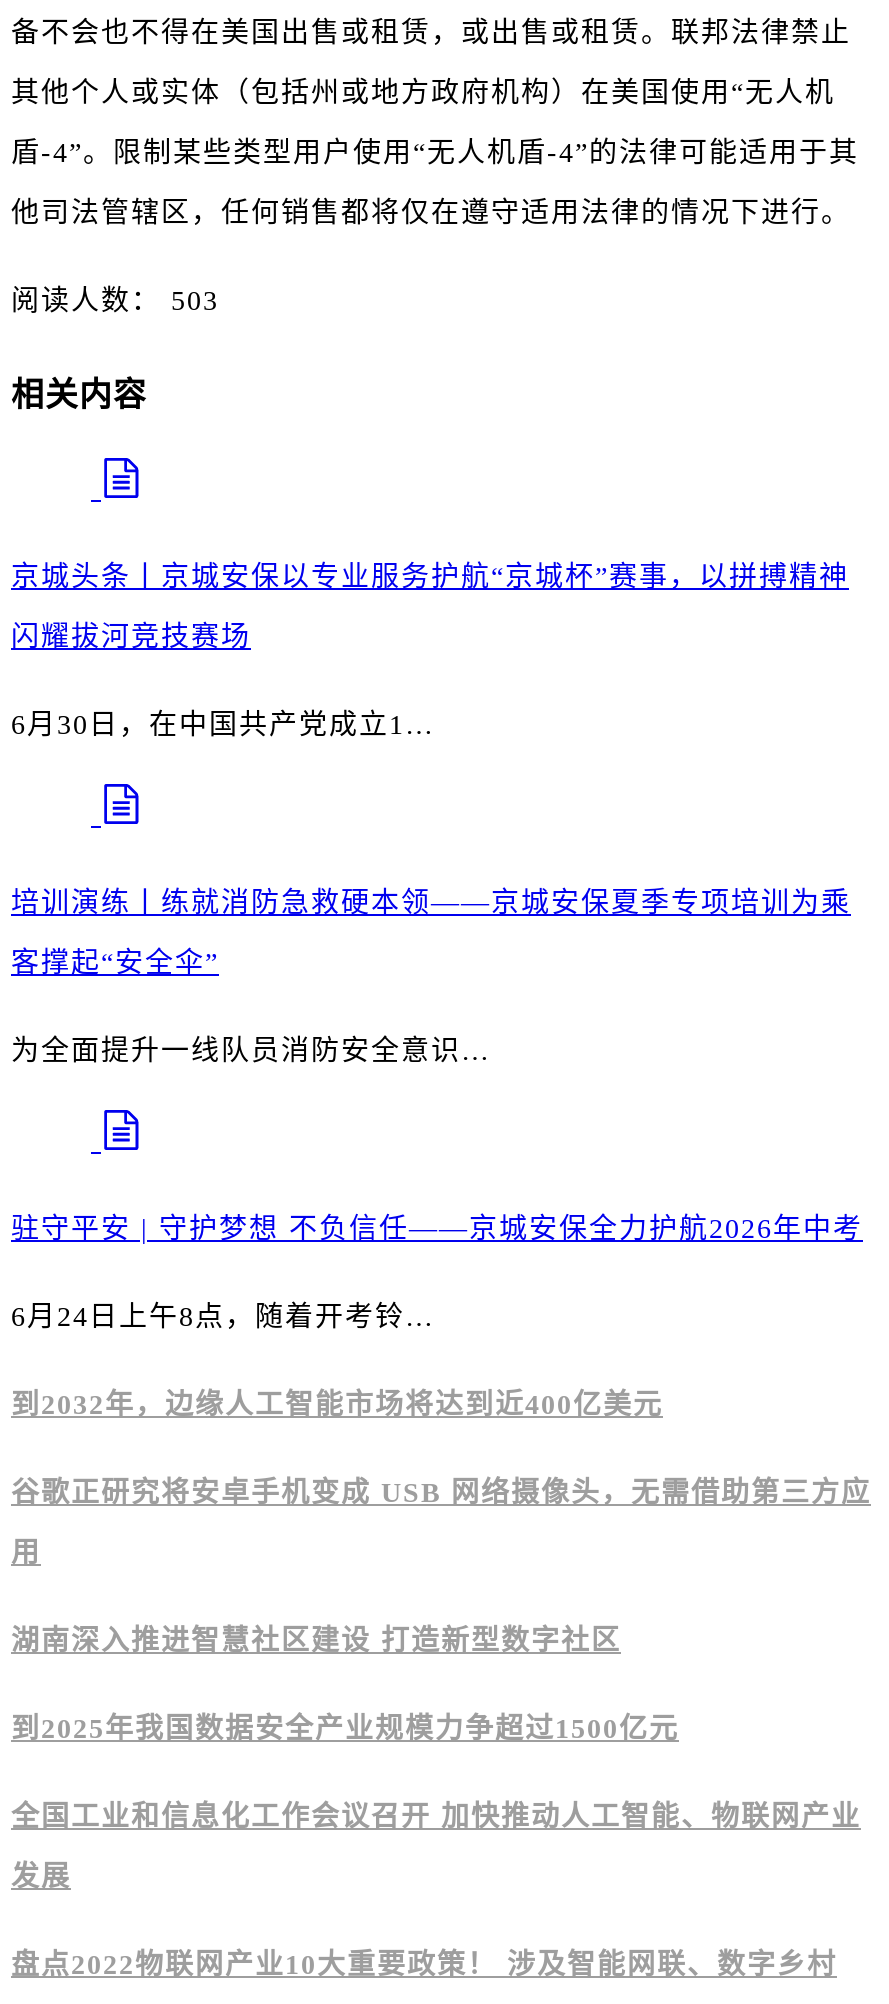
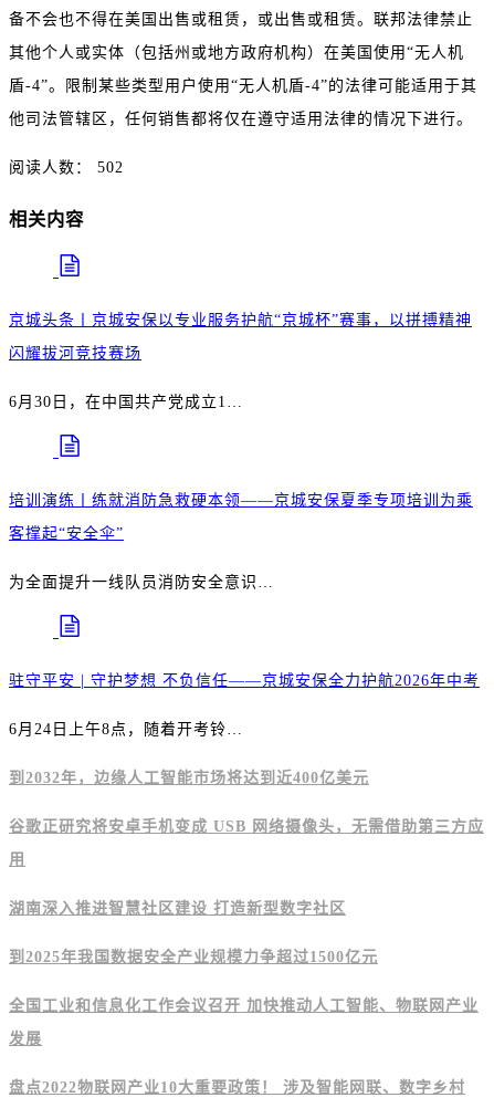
- 阅读人数： 503
+ 阅读人数： 502
